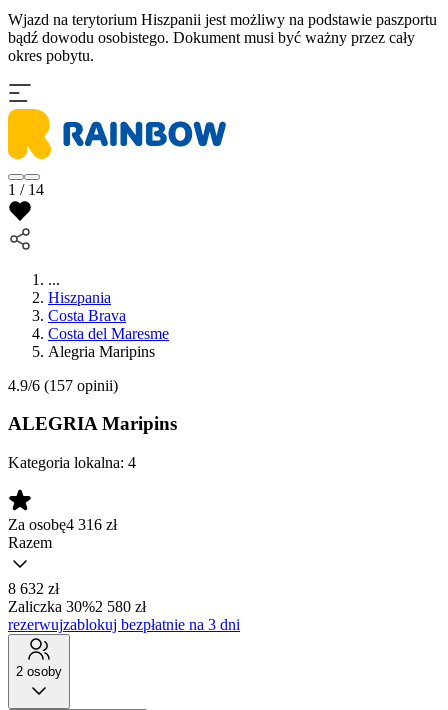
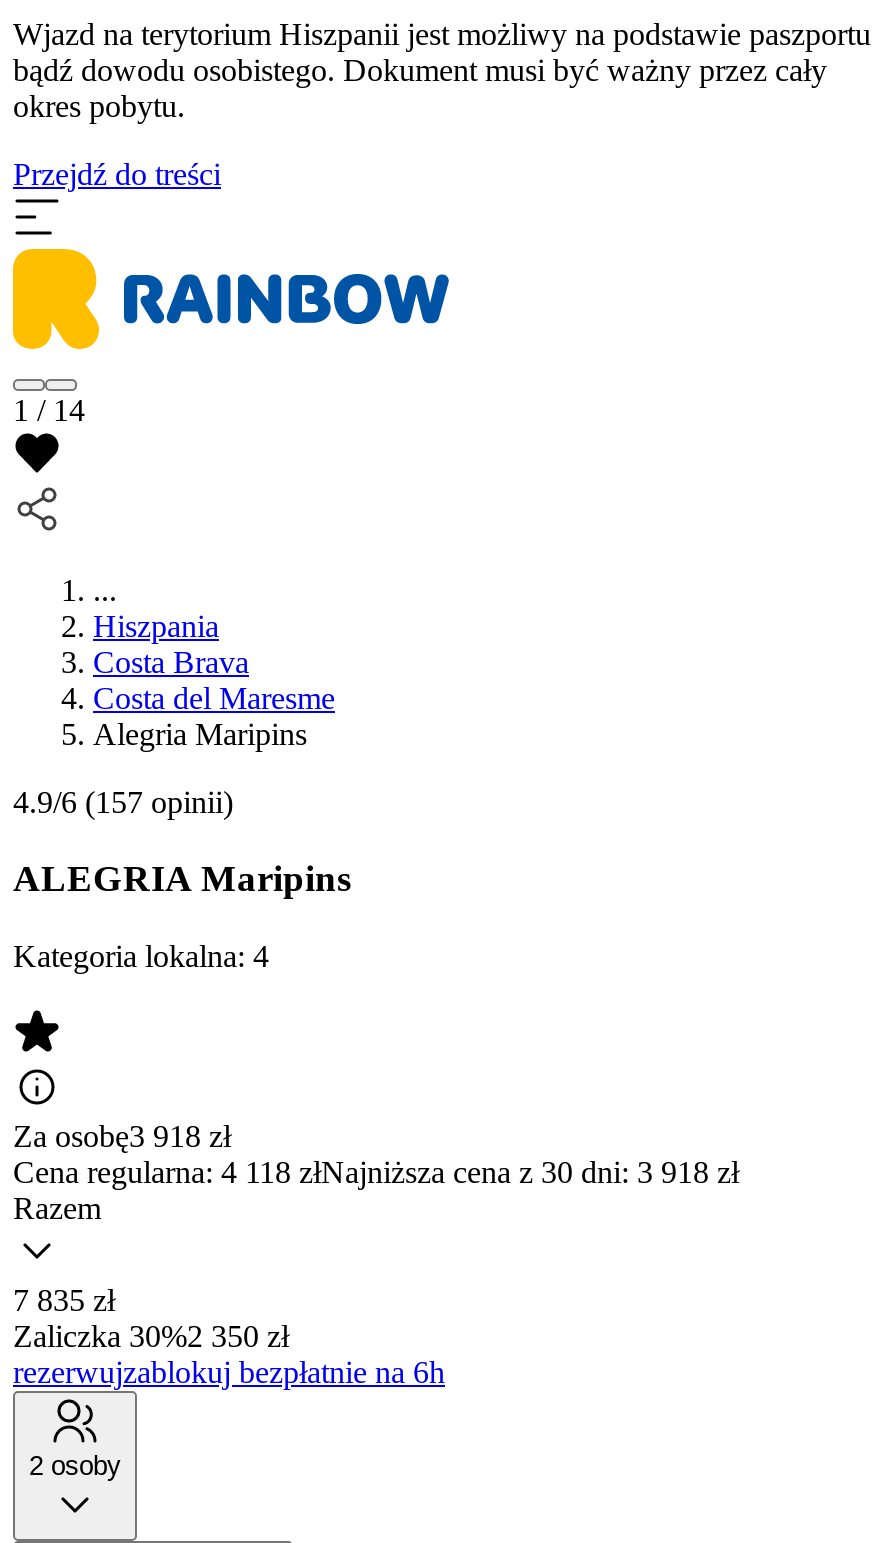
+ Przejdź do treści

- Za osobę4 316 zł
+ Za osobę3 918 zł
+ Cena regularna: 4 118 złNajniższa cena z 30 dni: 3 918 zł

- 8 632 zł
- Zaliczka 30%2 580 zł
- rezerwujzablokuj bezpłatnie na 3 dni
+ 7 835 zł
+ Zaliczka 30%2 350 zł
+ rezerwujzablokuj bezpłatnie na 6h
